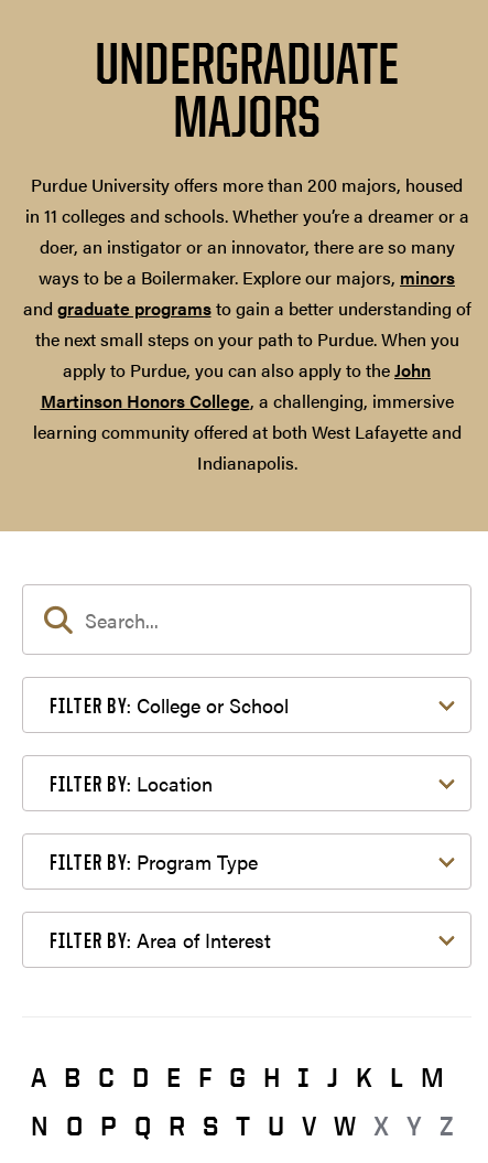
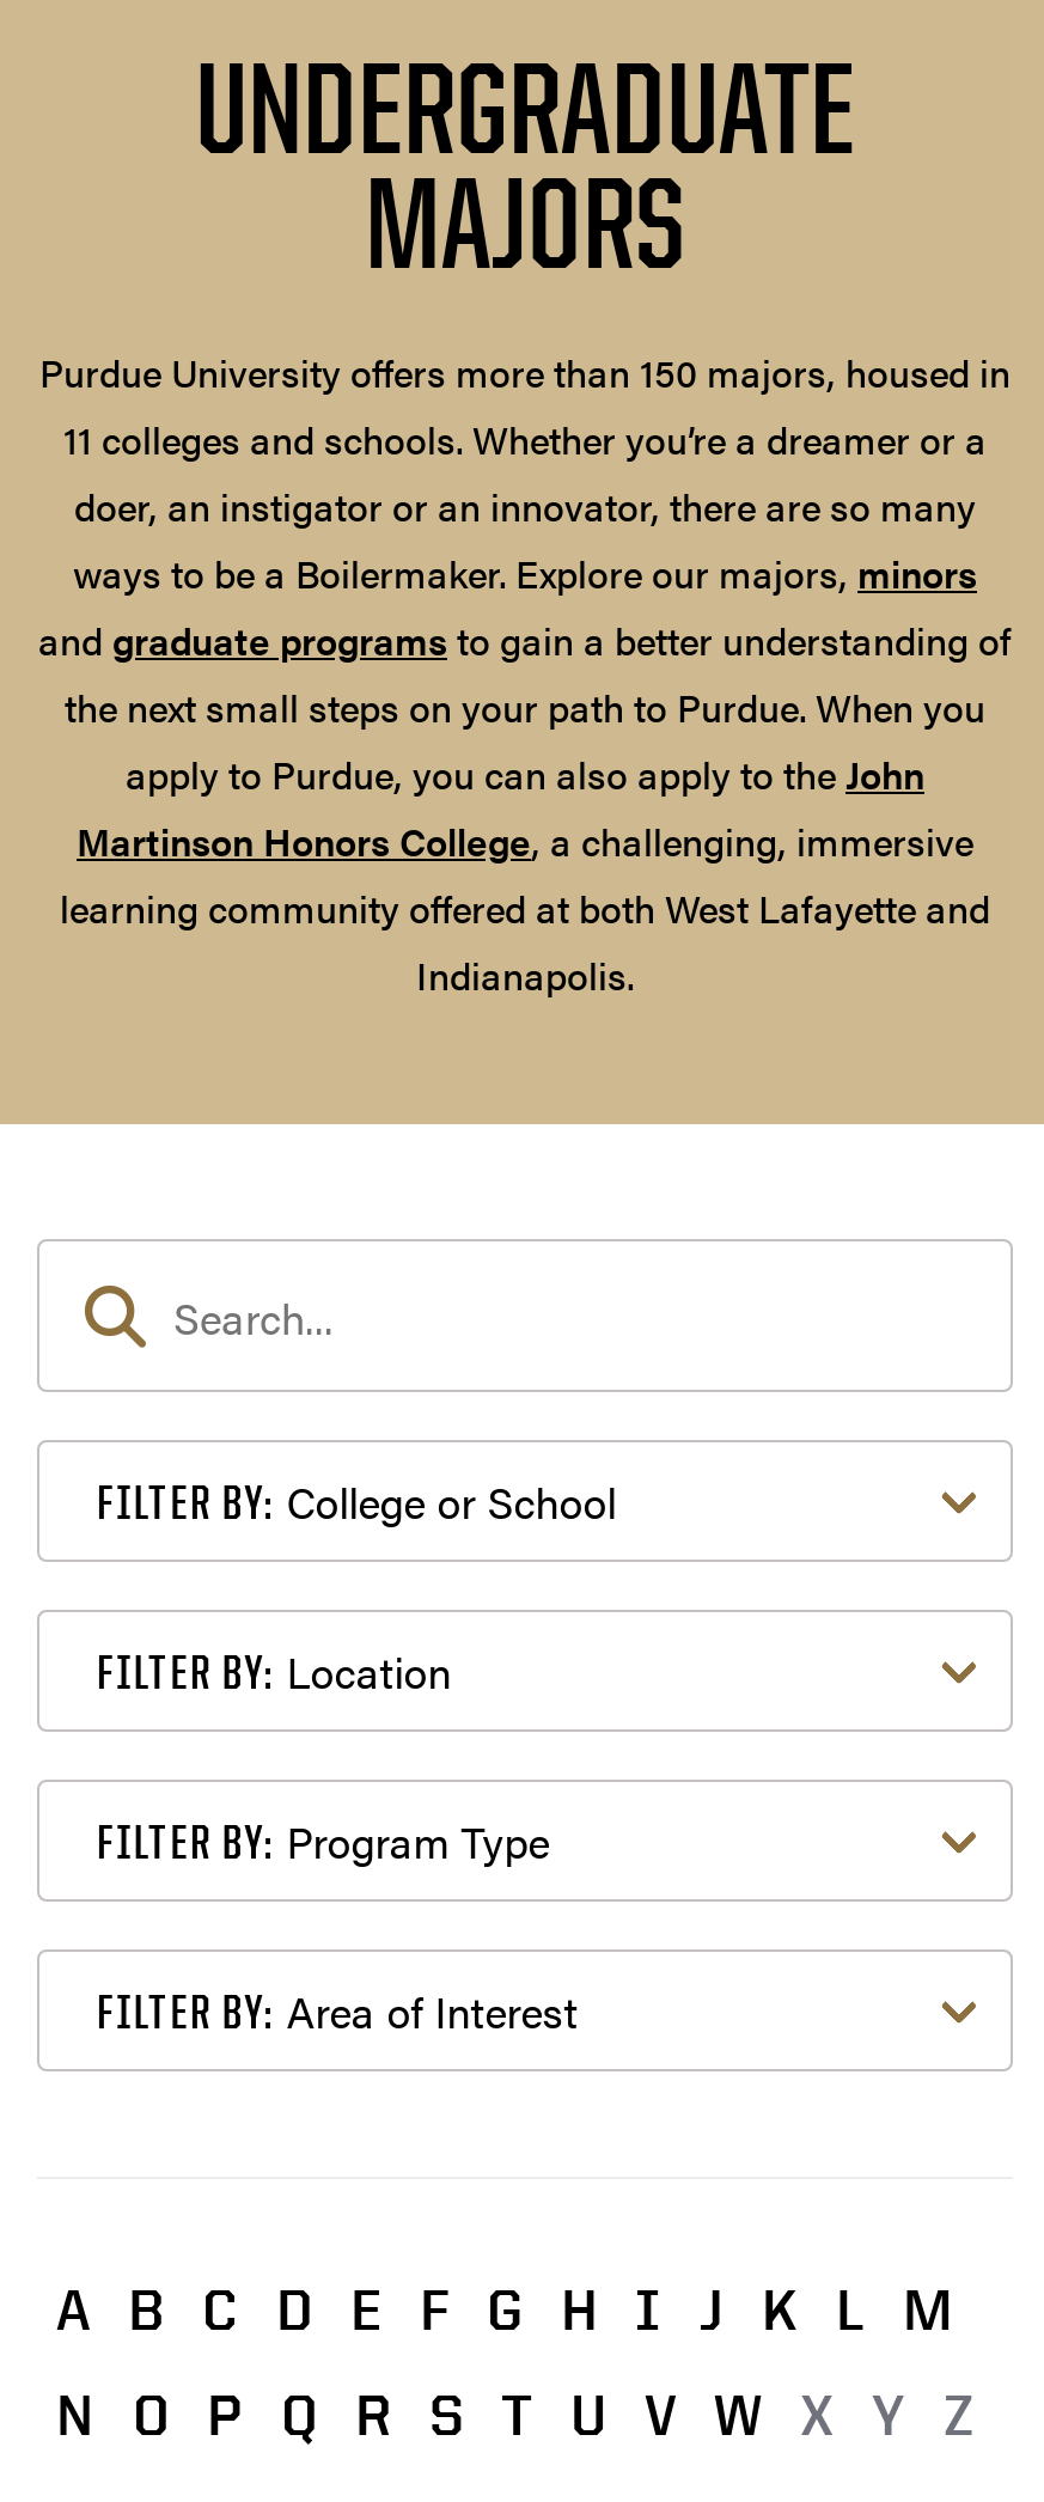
- Purdue University offers more than 200 majors, housed
- in 11 colleges and schools. Whether you’re a dreamer or a
+ Purdue University offers more than 150 majors, housed in
+ 11 colleges and schools. Whether you’re a dreamer or a
